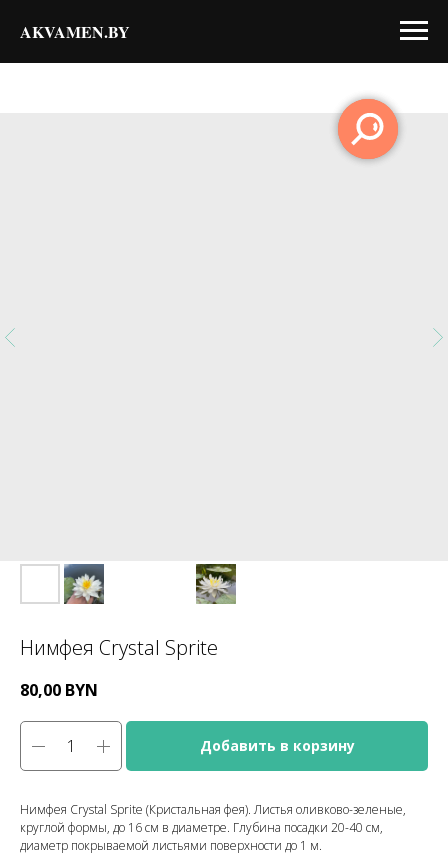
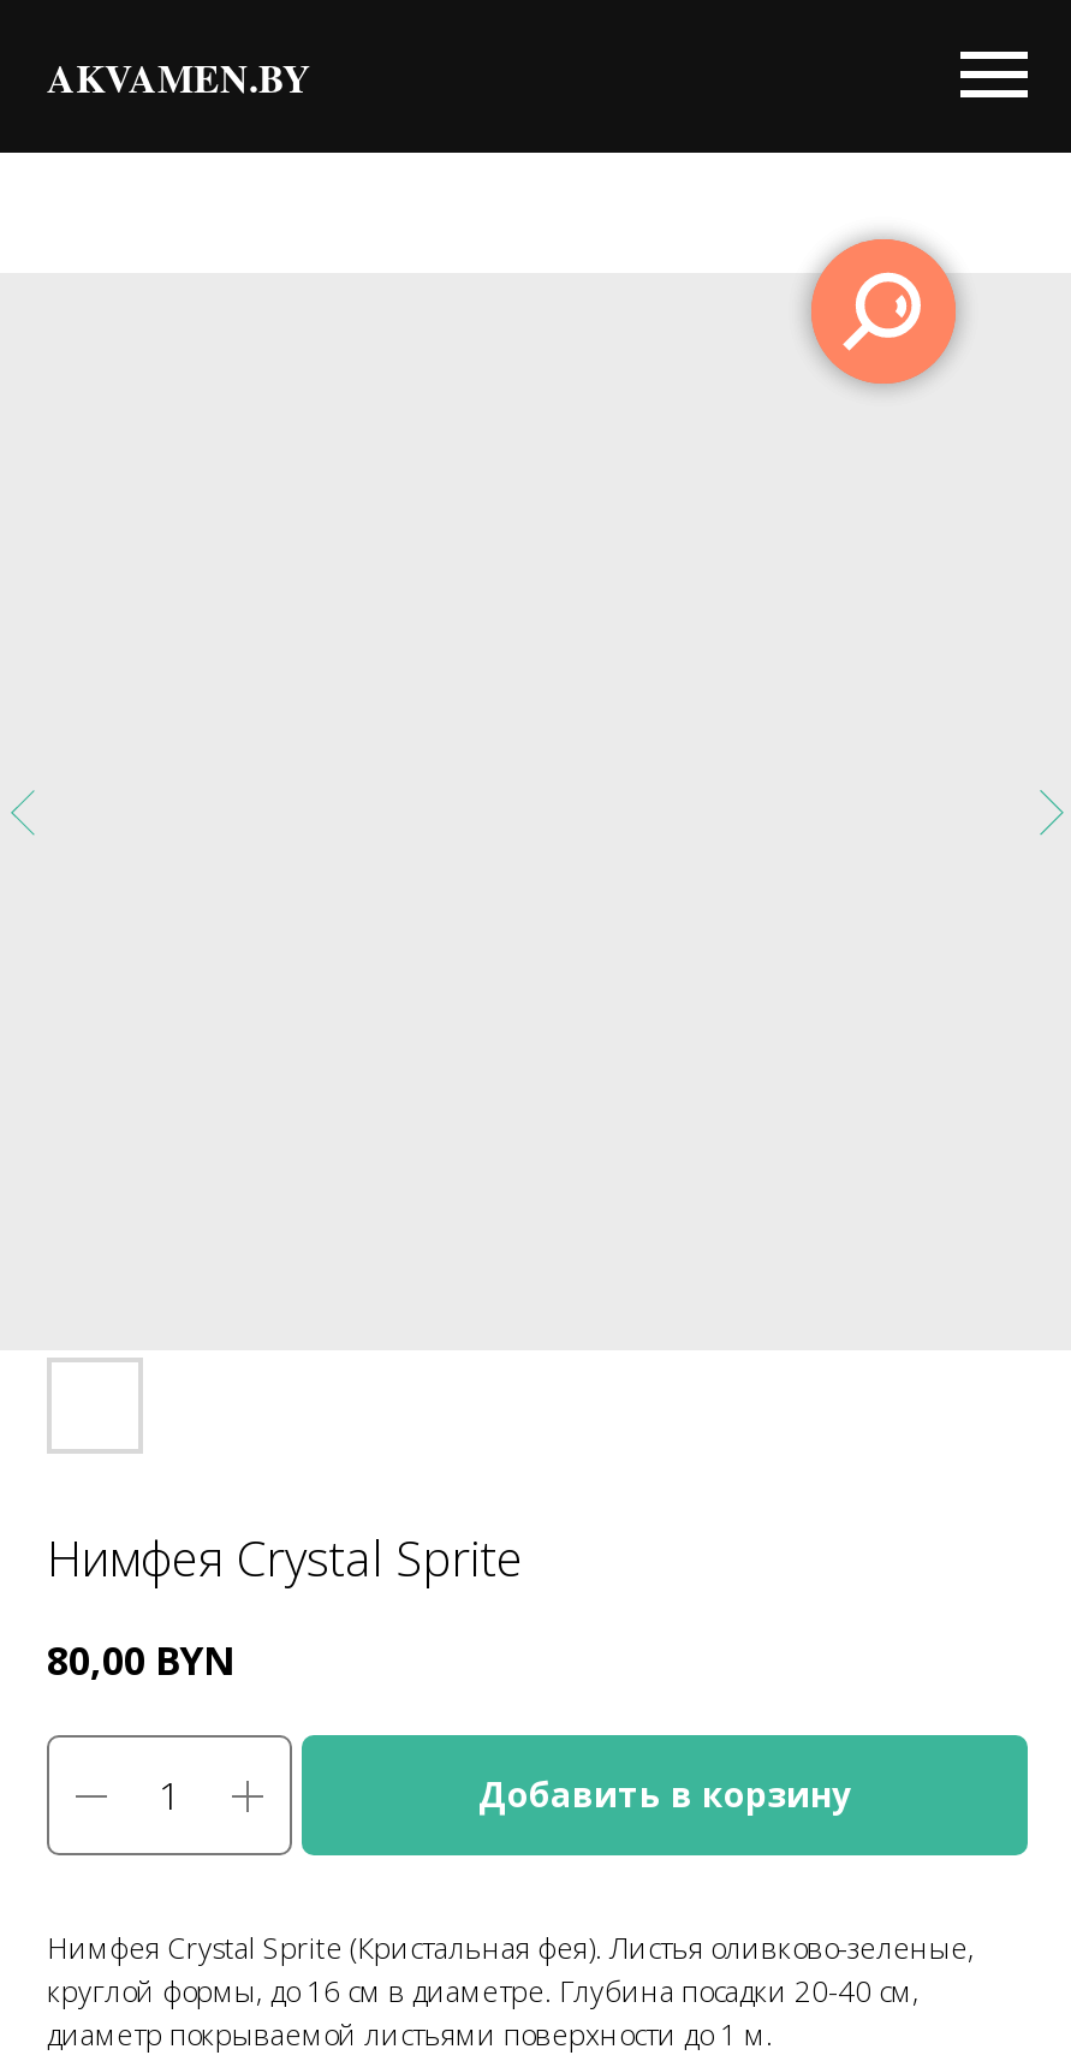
- [image]

- [image]
